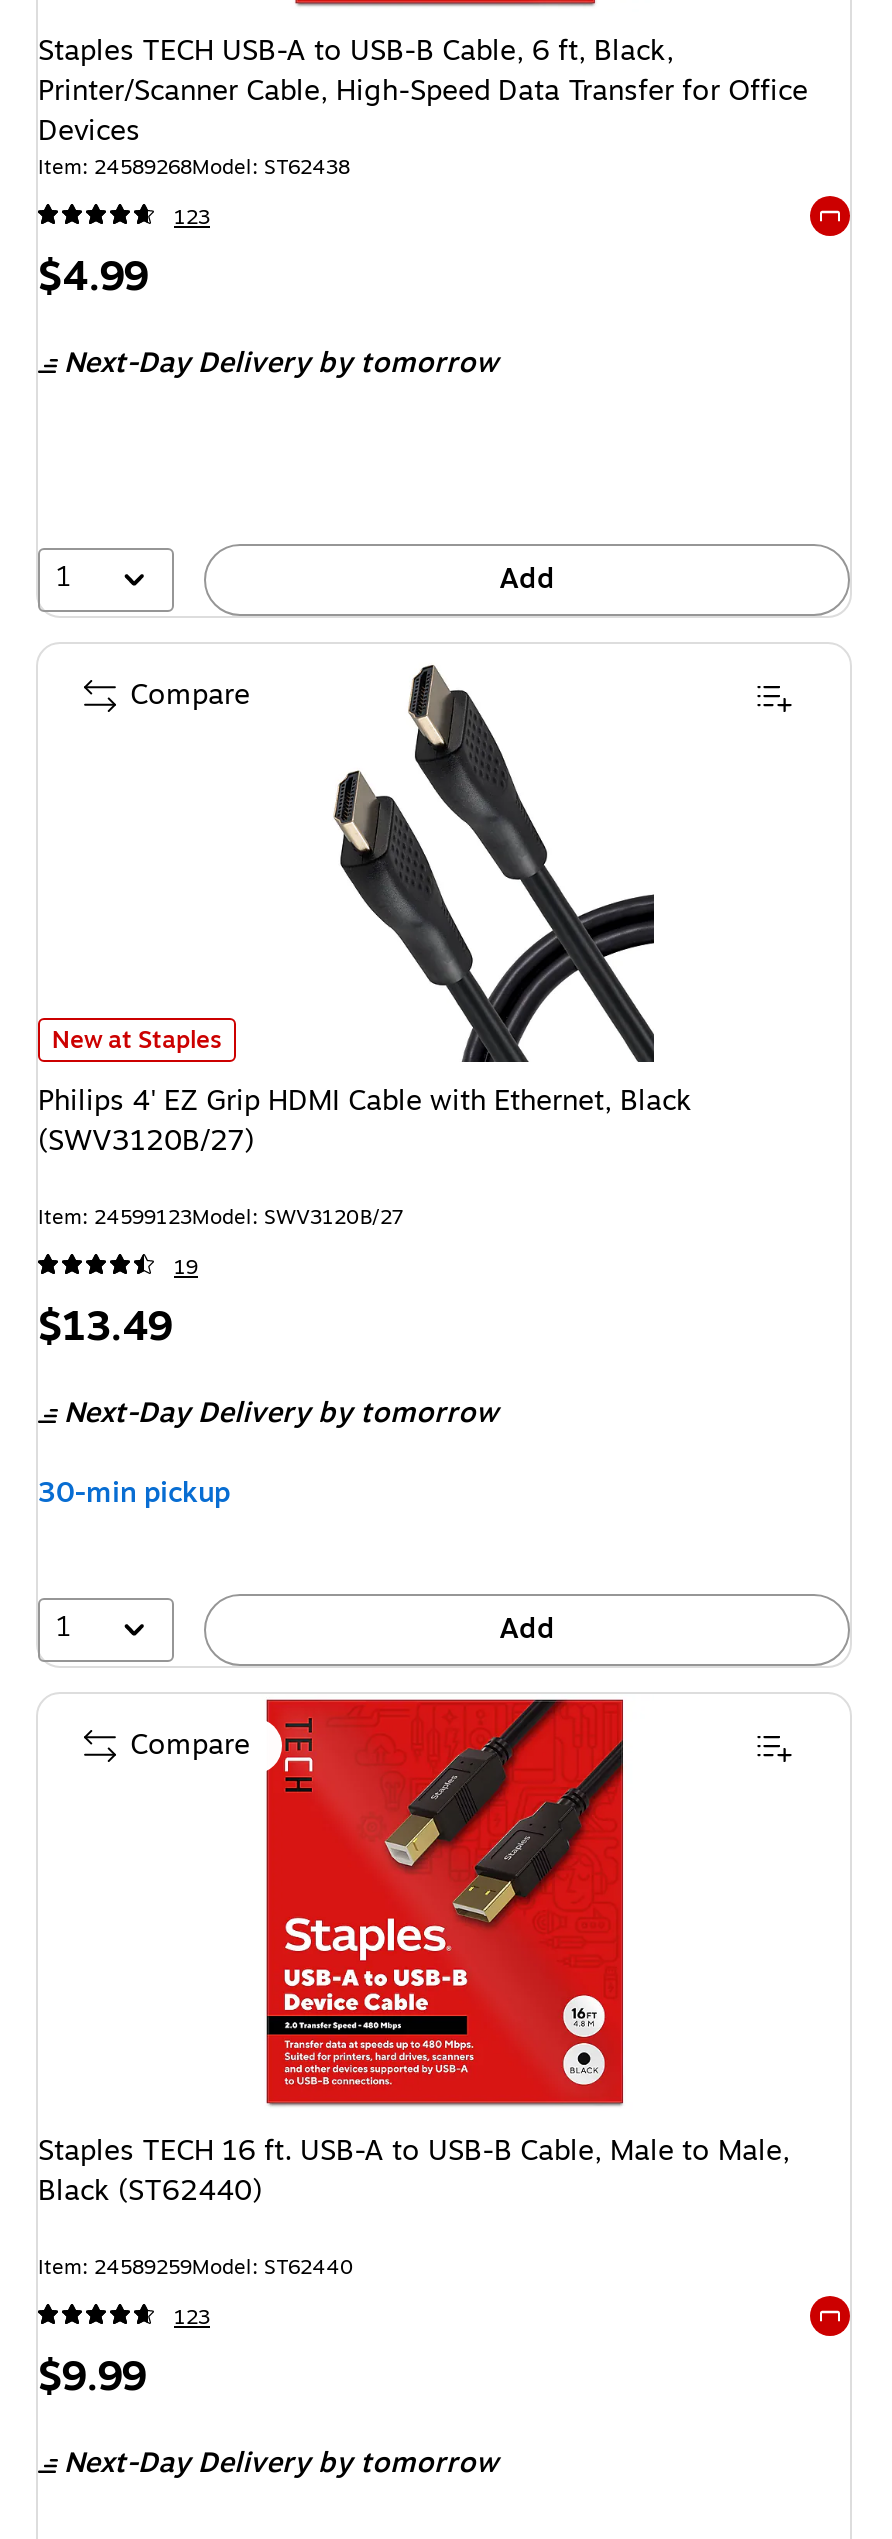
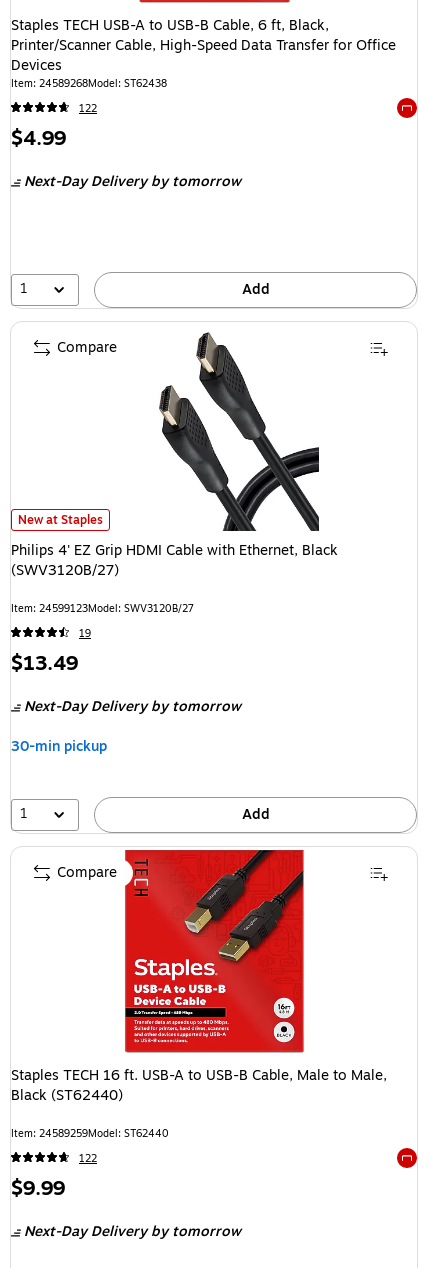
- 123
+ 122

- 123
+ 122
